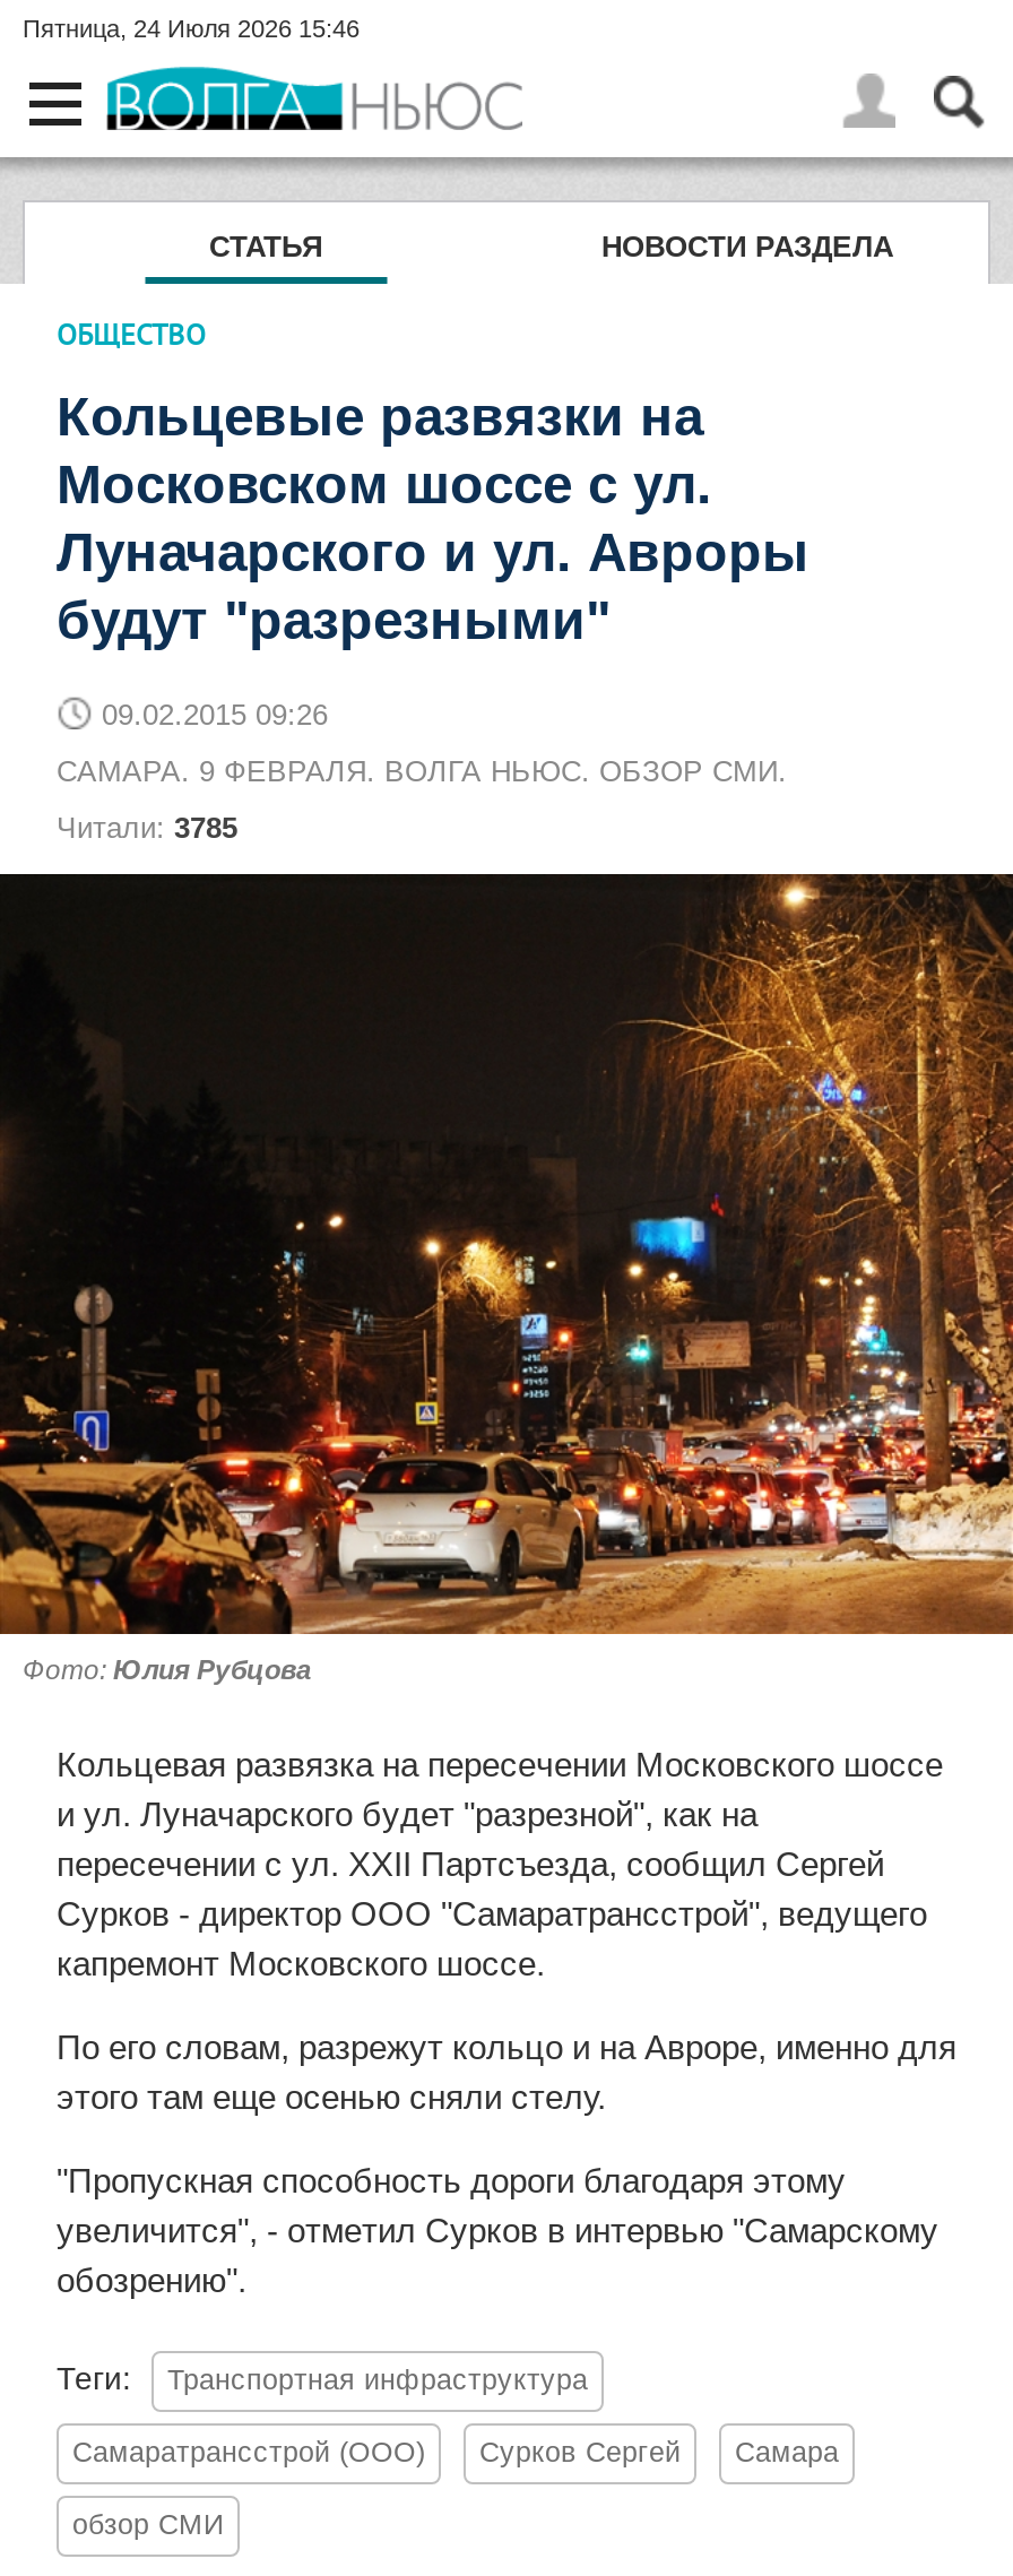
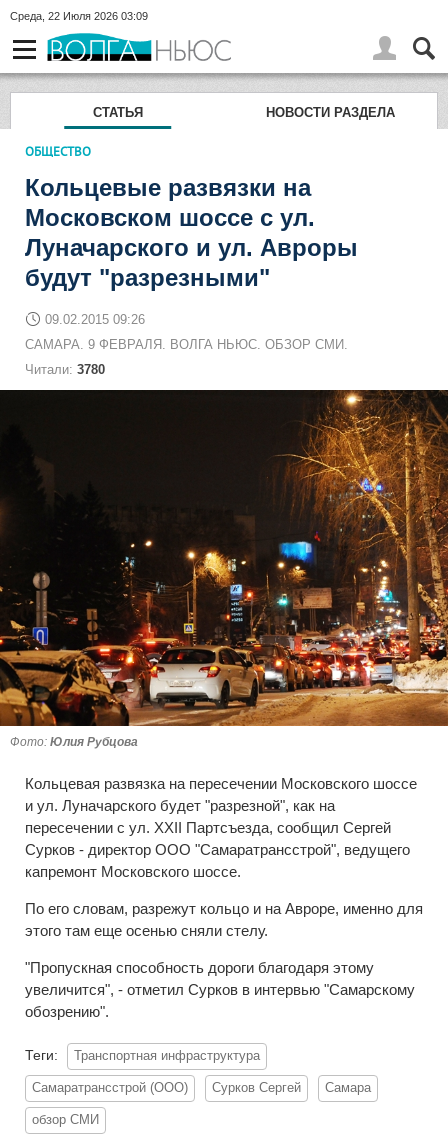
- Пятница, 24 Июля 2026 15:46
+ Среда, 22 Июля 2026 03:09

- Читали: 3785
+ Читали: 3780
